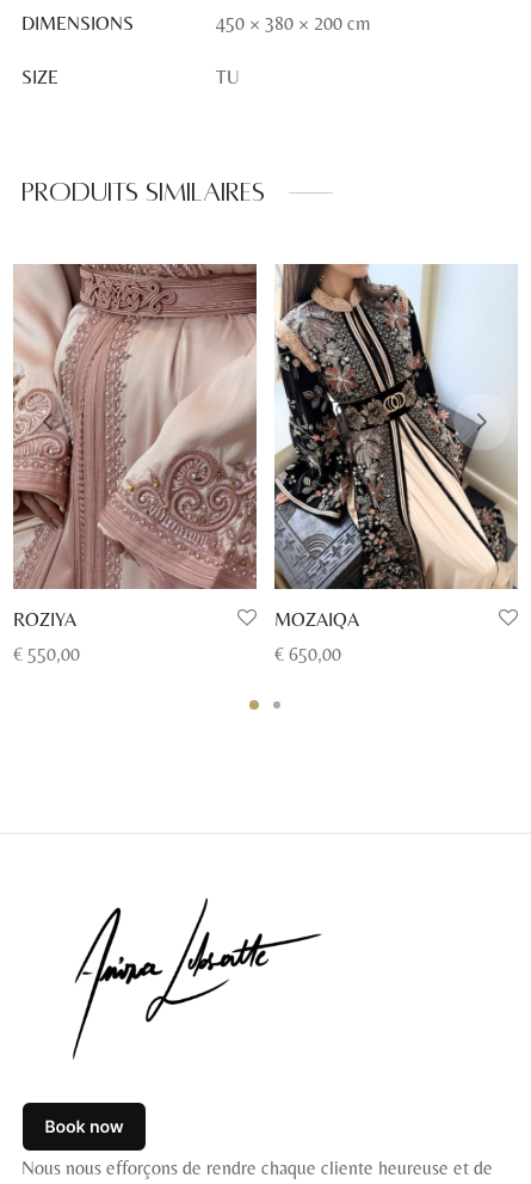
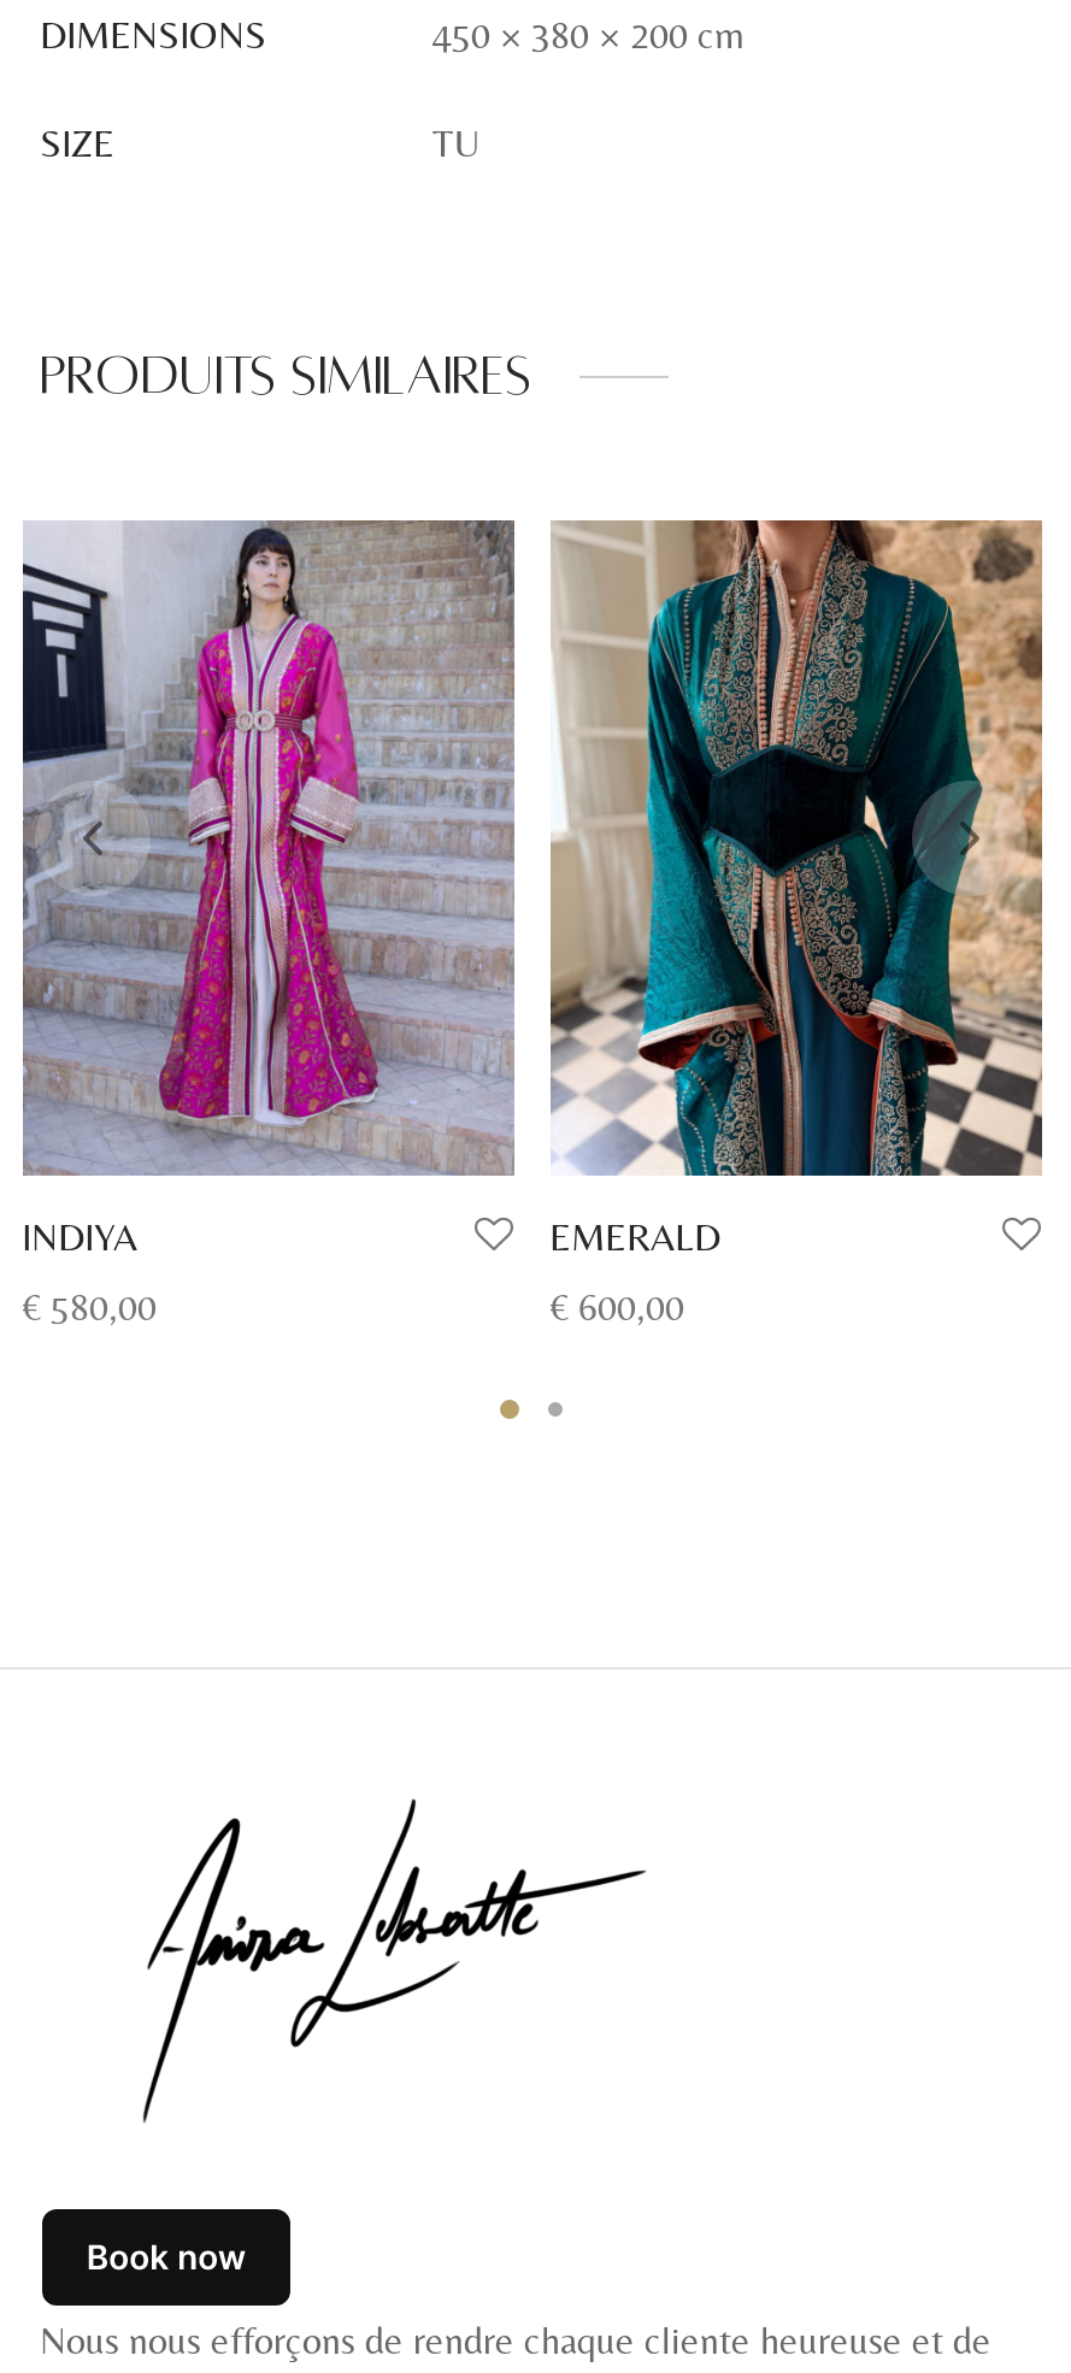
- [image]
- ROZIYA
+ [image]
+ INDIYA

- [image]
- MOZAIQA
+ [image]
+ EMERALD

- €550,00
+ €580,00

- €650,00
+ €600,00
